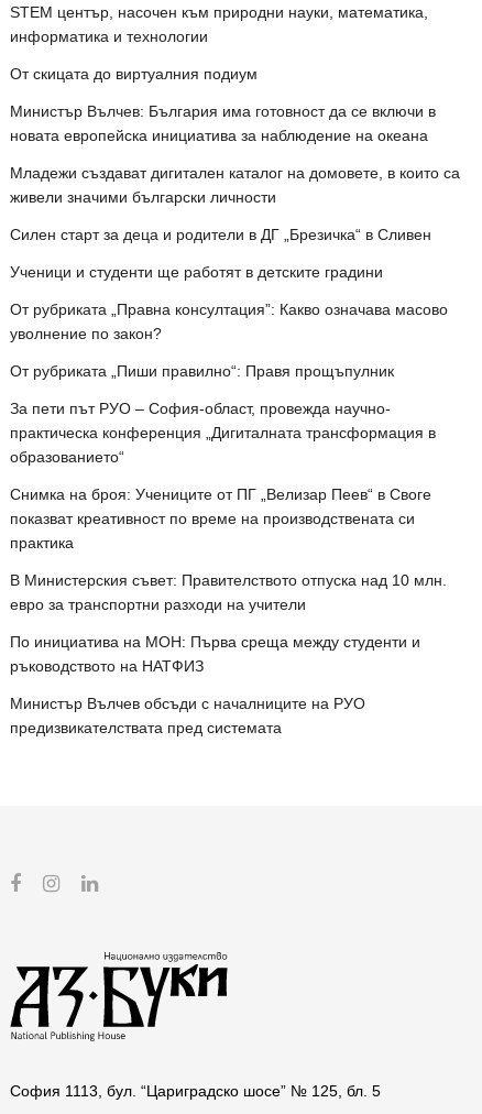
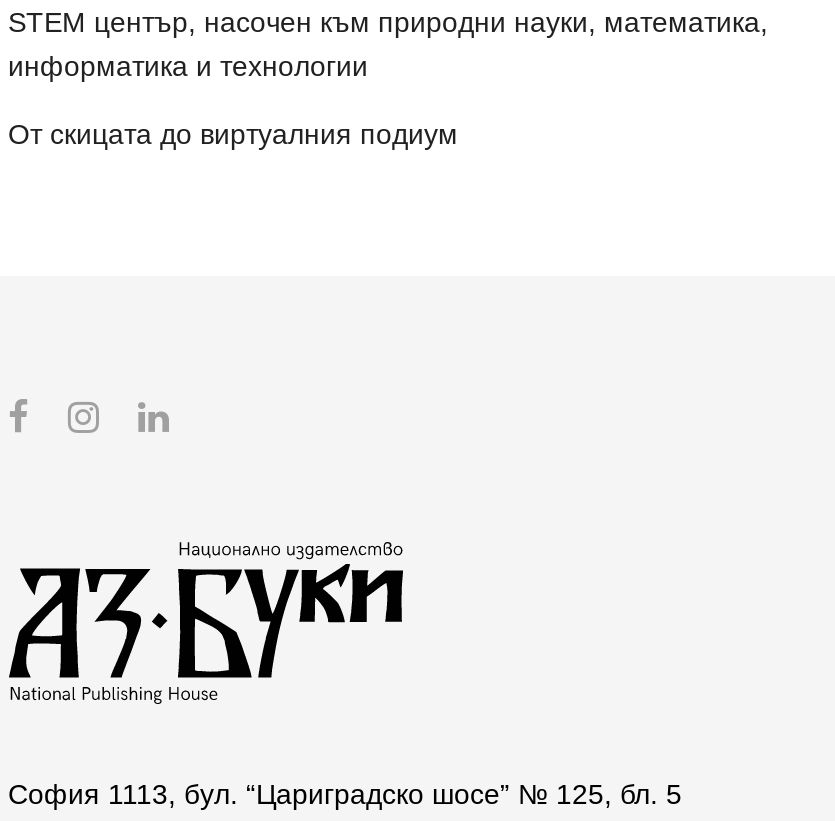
- Министър Вълчев: България има готовност да се включи в
- новата европейска инициатива за наблюдение на океана
- Младежи създават дигитален каталог на домовете, в които са
- живели значими български личности
- Силен старт за деца и родители в ДГ „Брезичка“ в Сливен
- Ученици и студенти ще работят в детските градини
- От рубриката „Правна консултация”: Какво означава масово
- уволнение по закон?
- От рубриката „Пиши правилно“: Правя прощъпулник
- За пети път РУО – София-област, провежда научно-
- практическа конференция „Дигиталната трансформация в
- образованието“
- Снимка на броя: Учениците от ПГ „Велизар Пеев“ в Своге
- показват креативност по време на производствената си
- практика
- В Министерския съвет: Правителството отпуска над 10 млн.
- евро за транспортни разходи на учители
- По инициатива на МОН: Първа среща между студенти и
- ръководството на НАТФИЗ
- Министър Вълчев обсъди с началниците на РУО
- предизвикателствата пред системата
